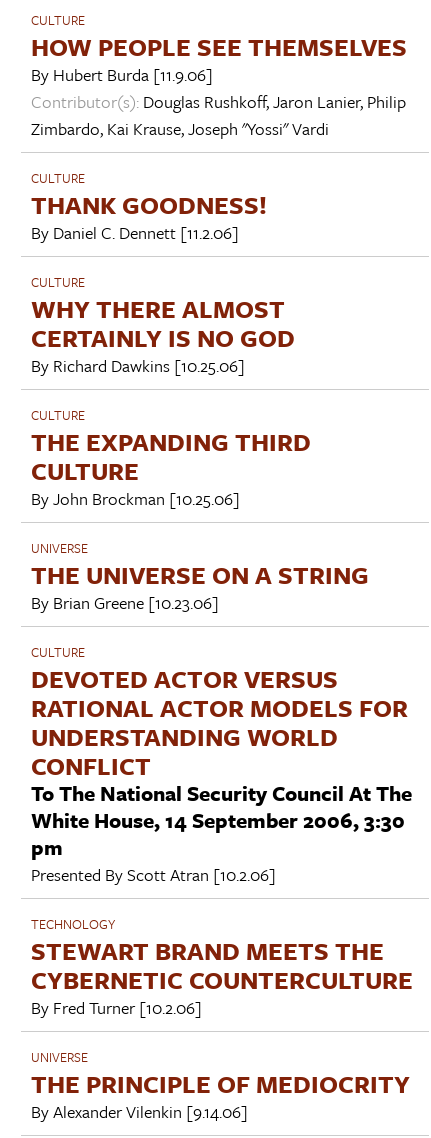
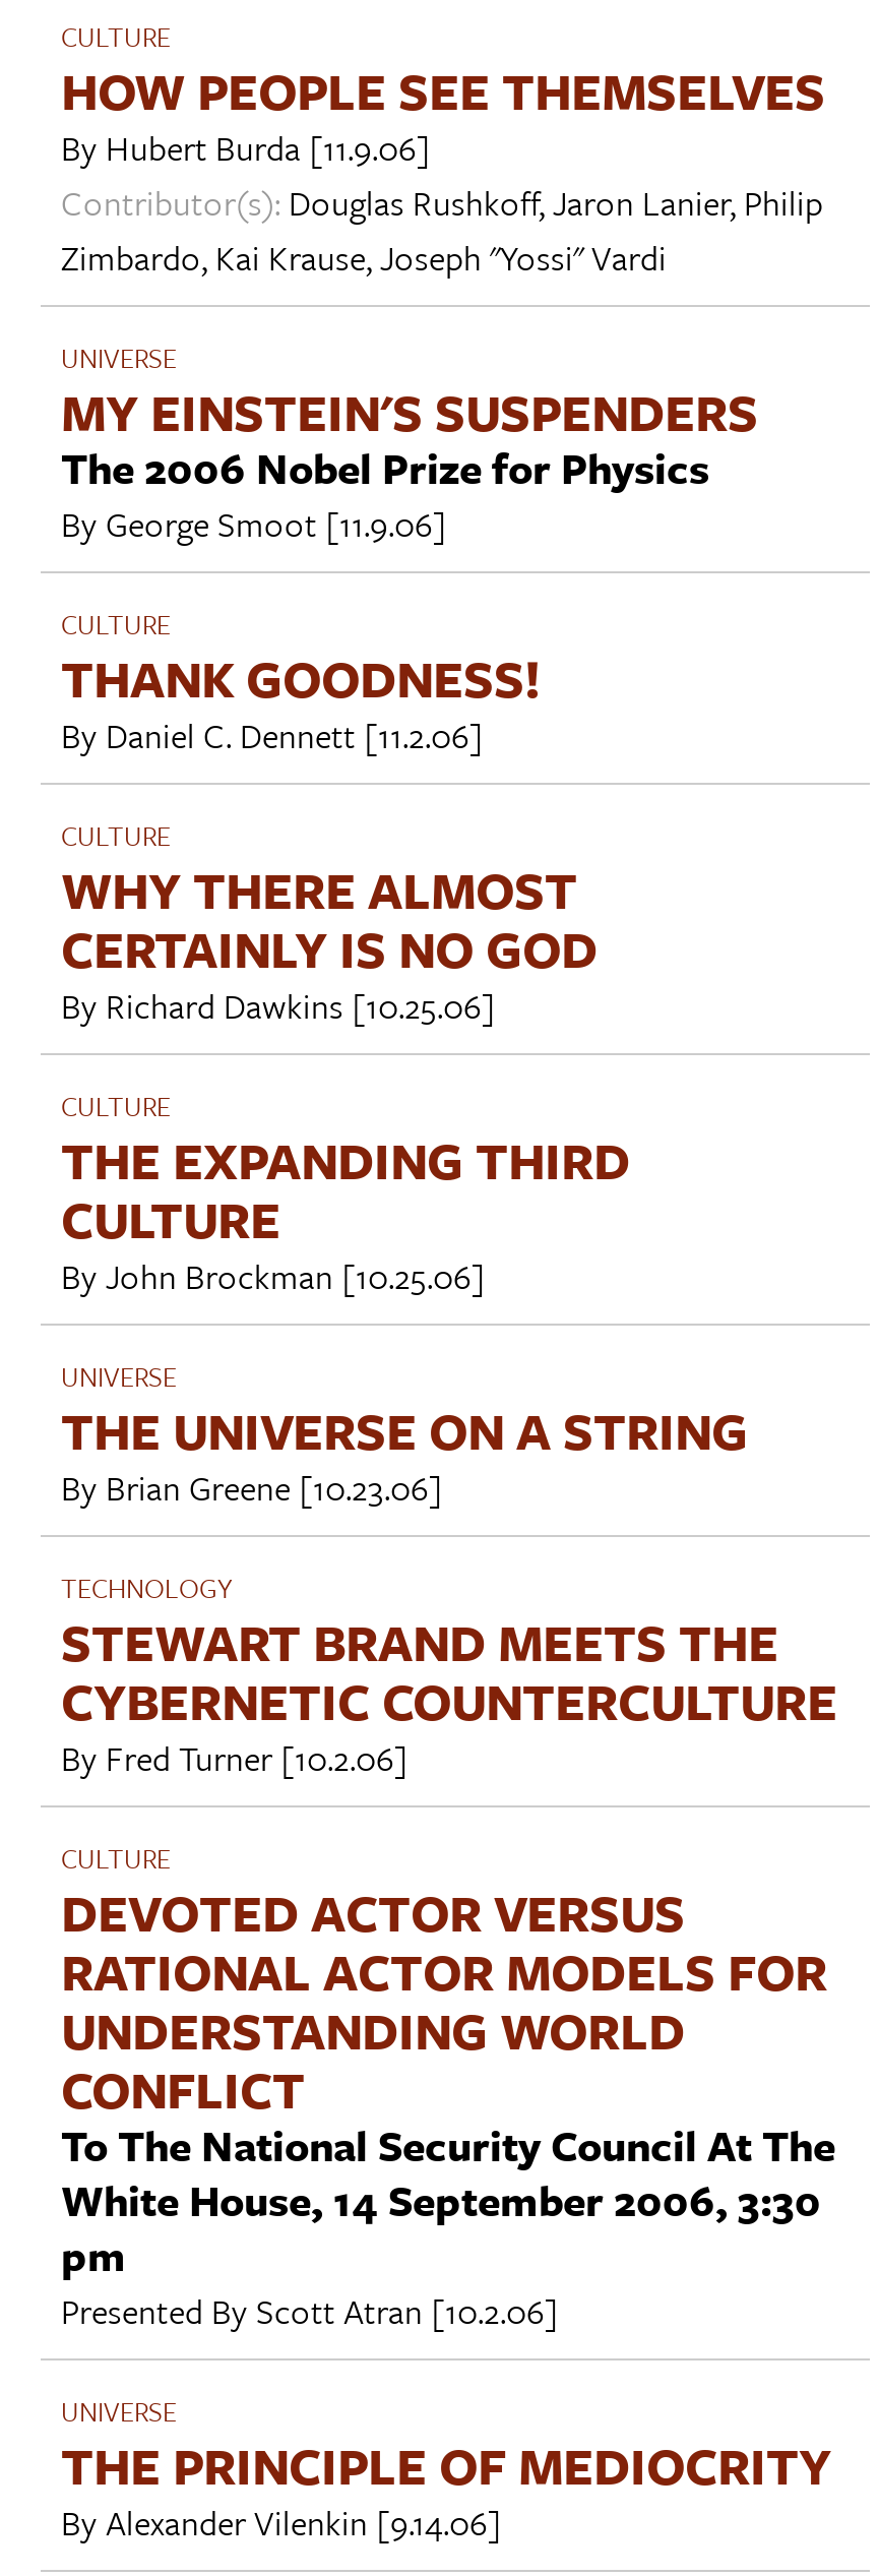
+ UNIVERSE
+ MY EINSTEIN'S SUSPENDERS
+ The 2006 Nobel Prize for Physics
+ By George Smoot [11.9.06]

moved down: CULTURE | DEVOTED ACTOR VERSUS | RATIONAL ACTOR MODELS FOR | ... | pm | Presented By Scott Atran [10.2.06]

moved up: TECHNOLOGY | STEWART BRAND MEETS THE | CYBERNETIC COUNTERCULTURE | By Fred Turner [10.2.06]
